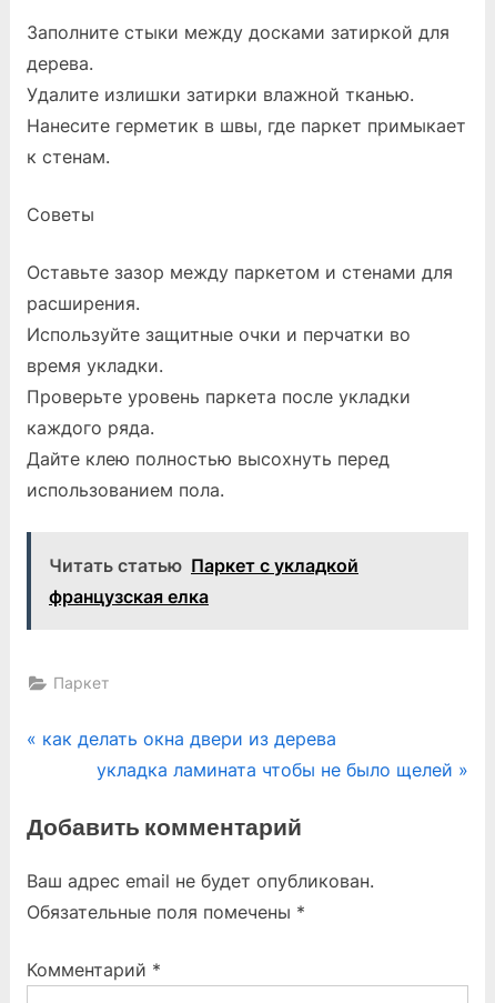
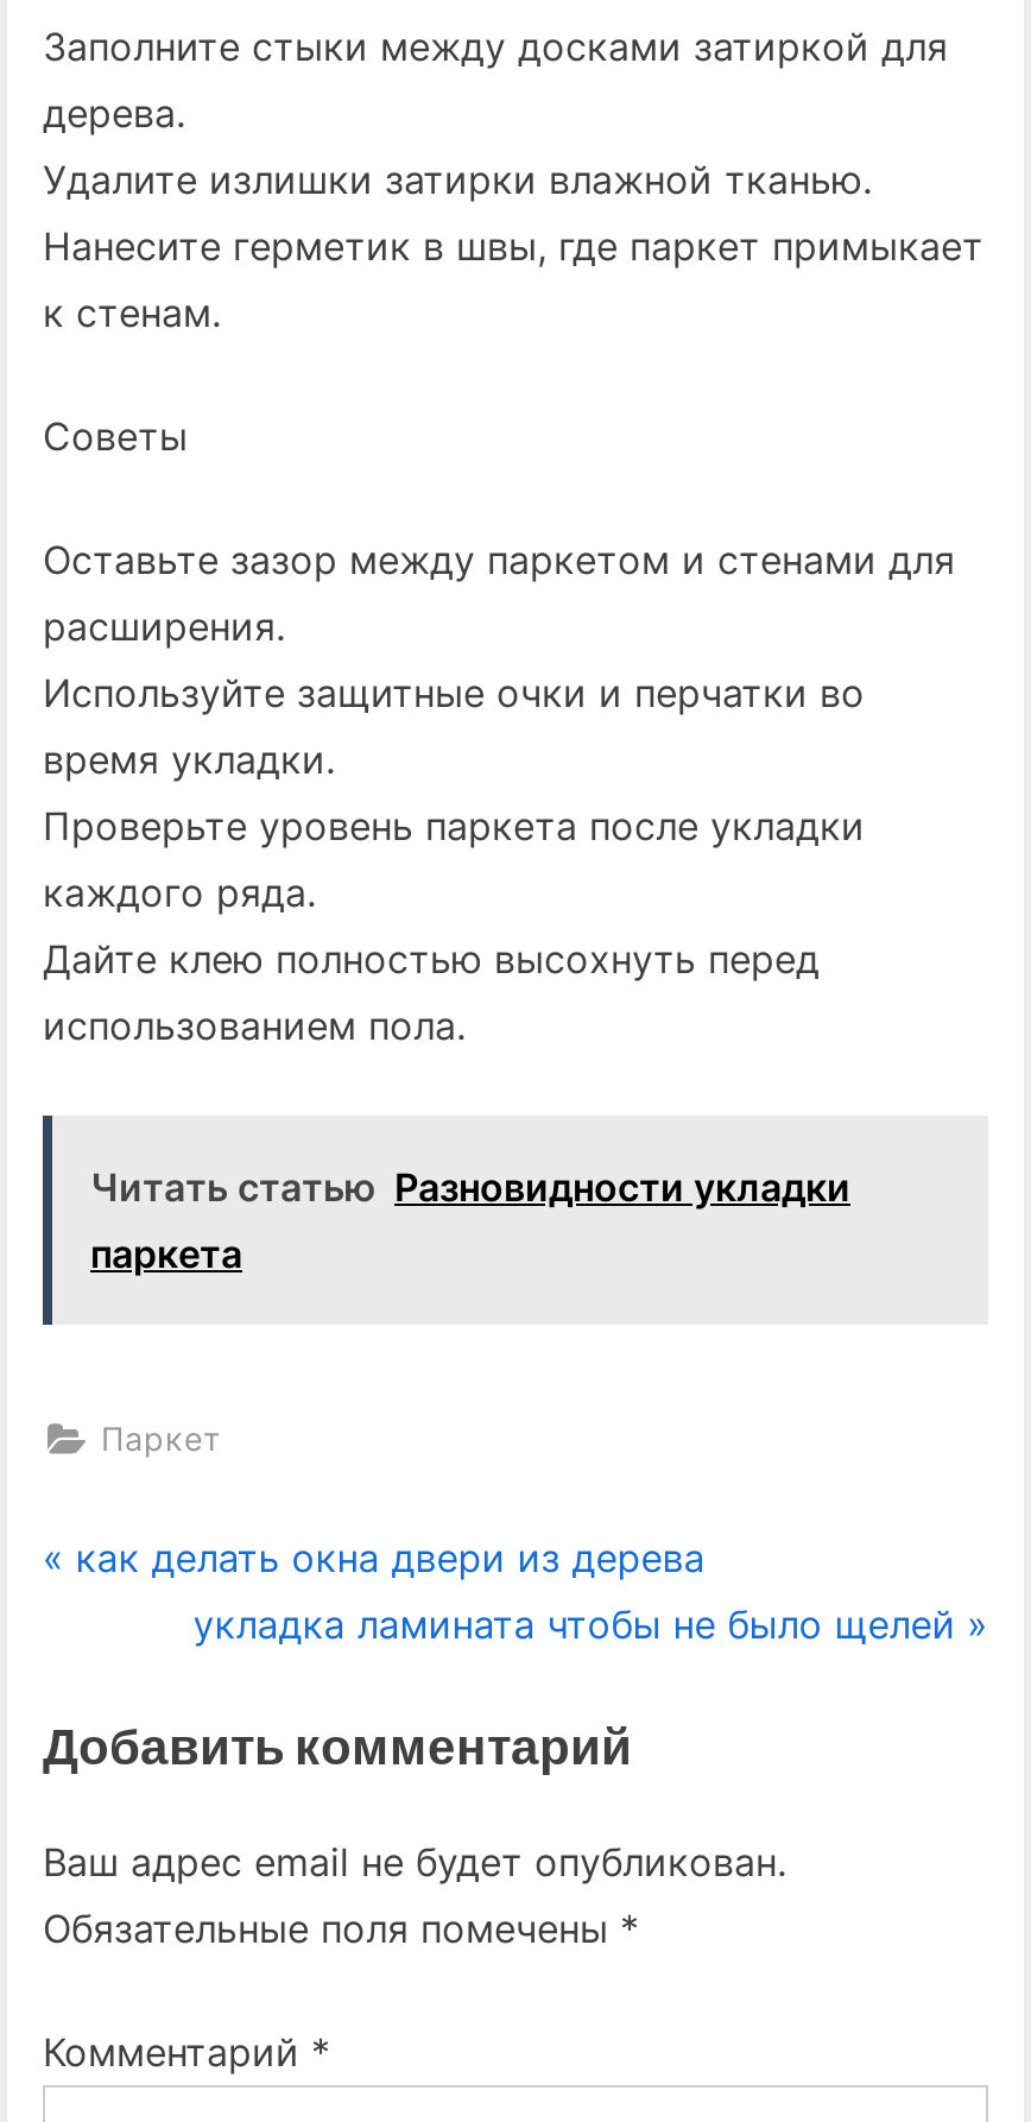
- Читать статью Паркет с укладкой
- французская елка
+ Читать статью Разновидности укладки
+ паркета
